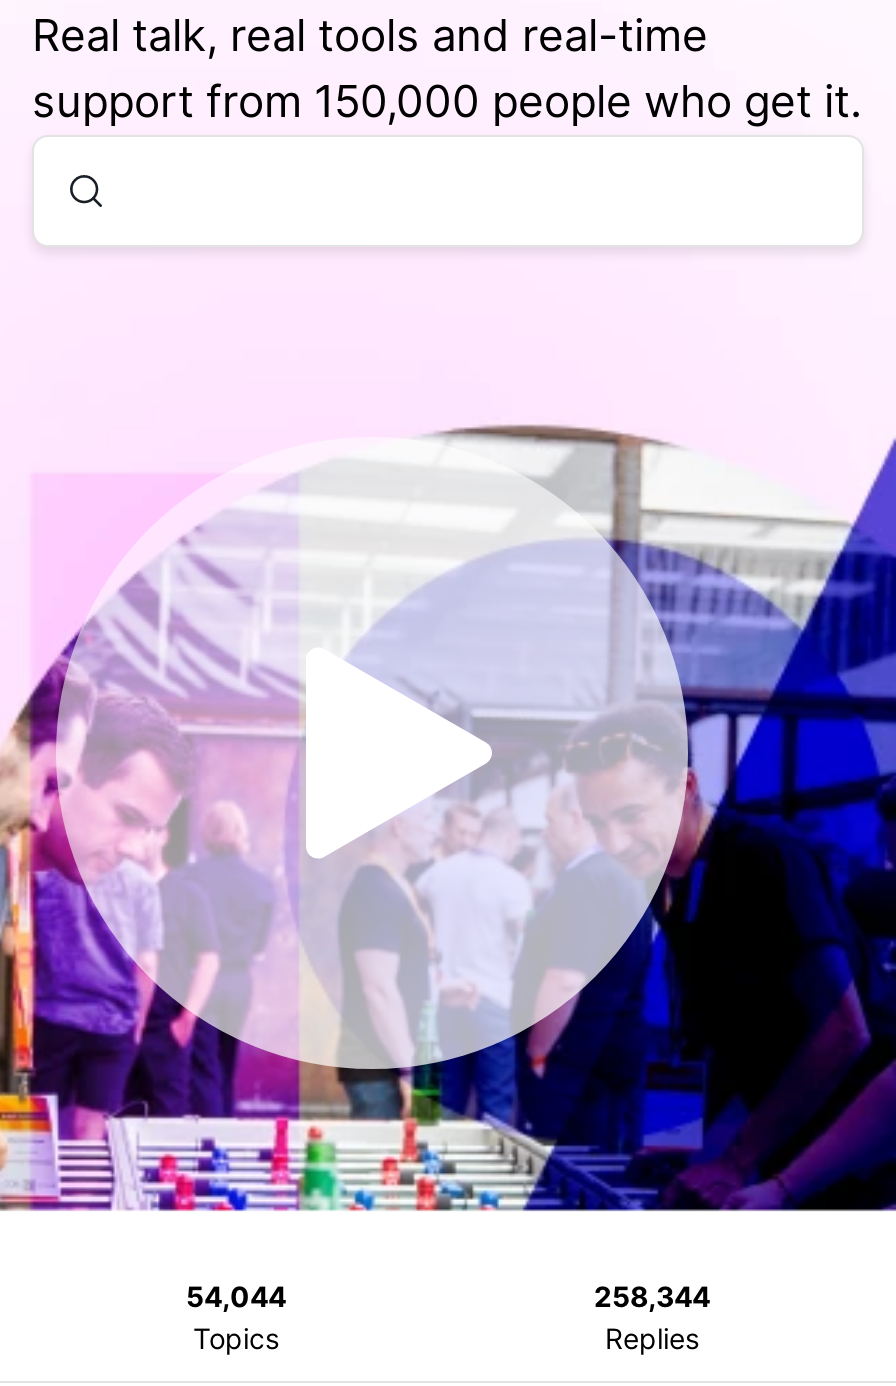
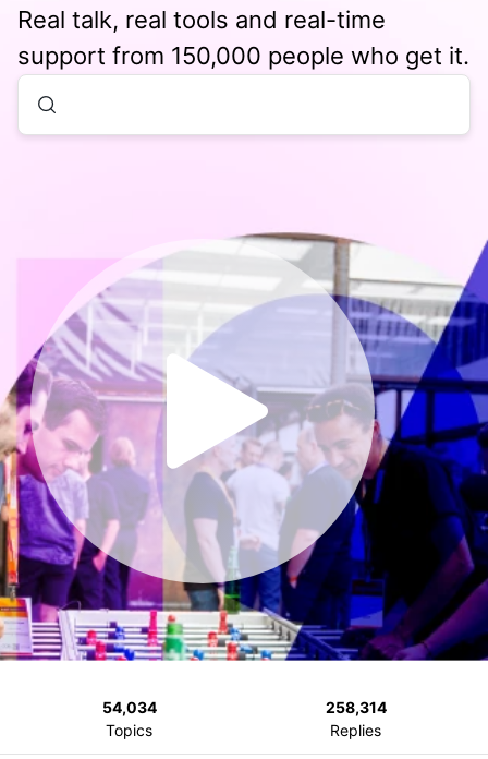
- 54,044
+ 54,034

- 258,344
+ 258,314
